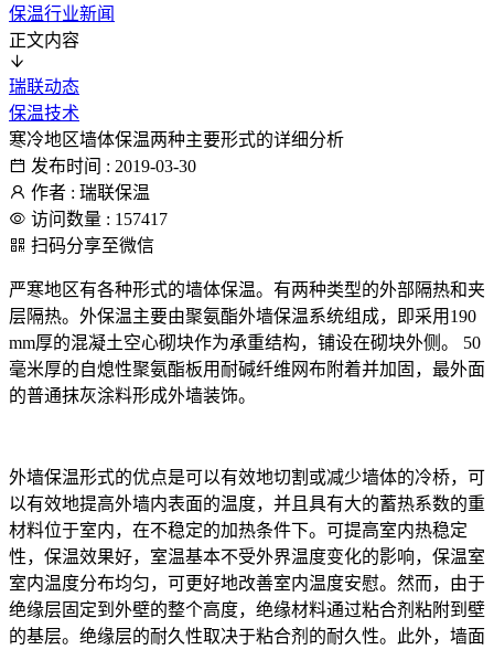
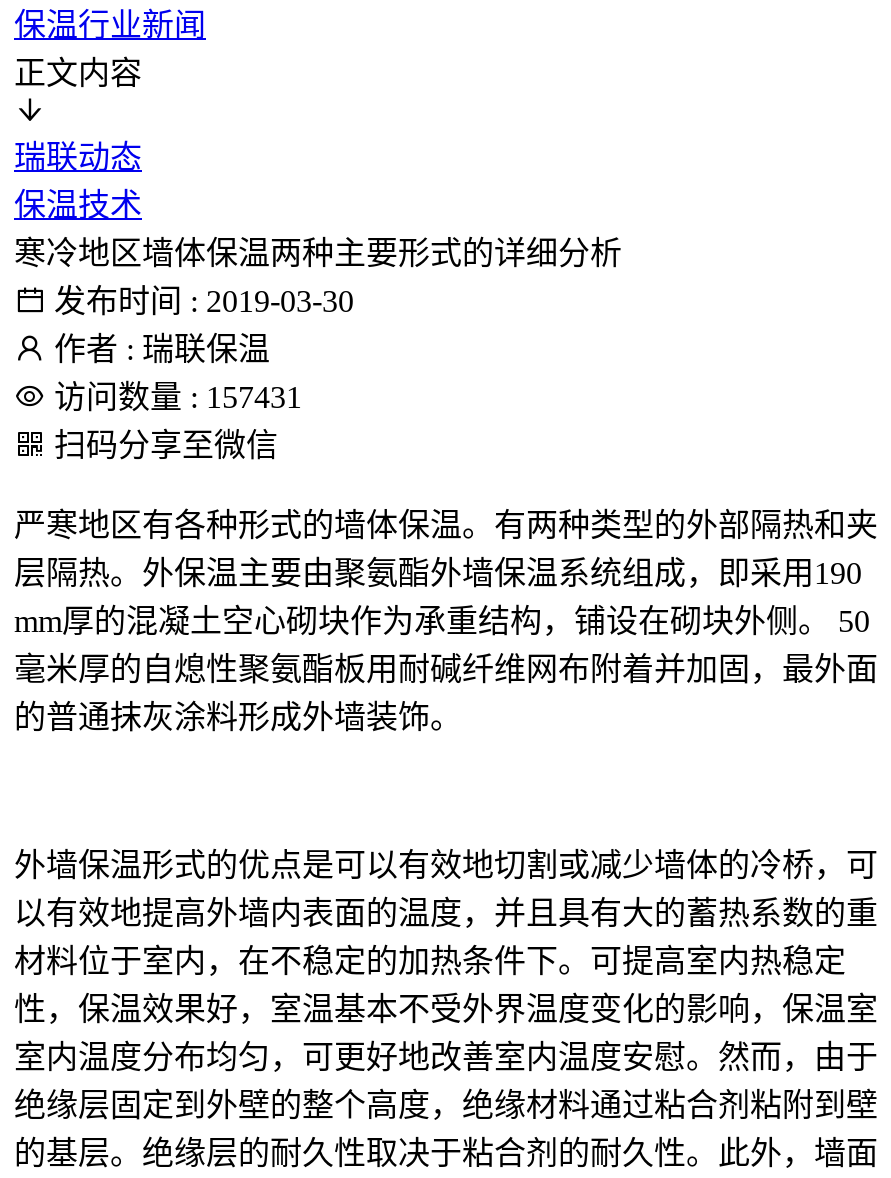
- 访问数量 : 157417
+ 访问数量 : 157431
